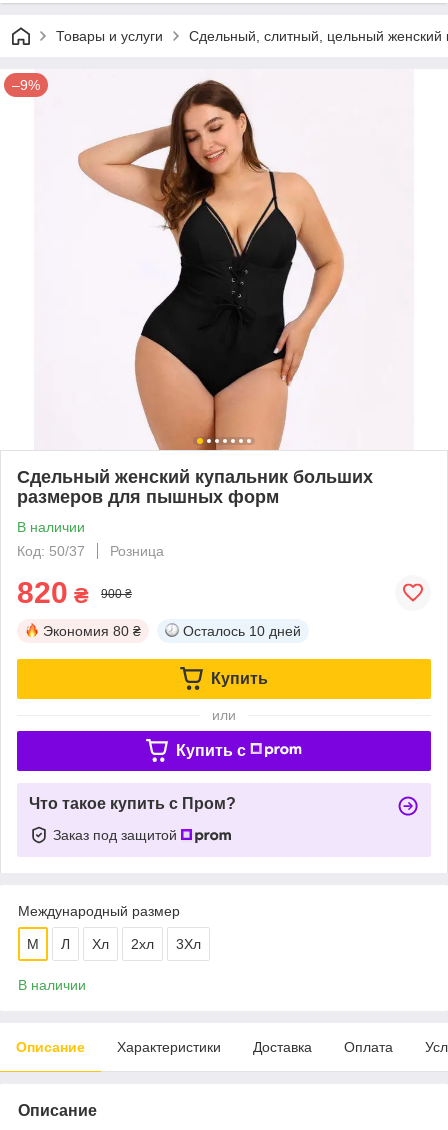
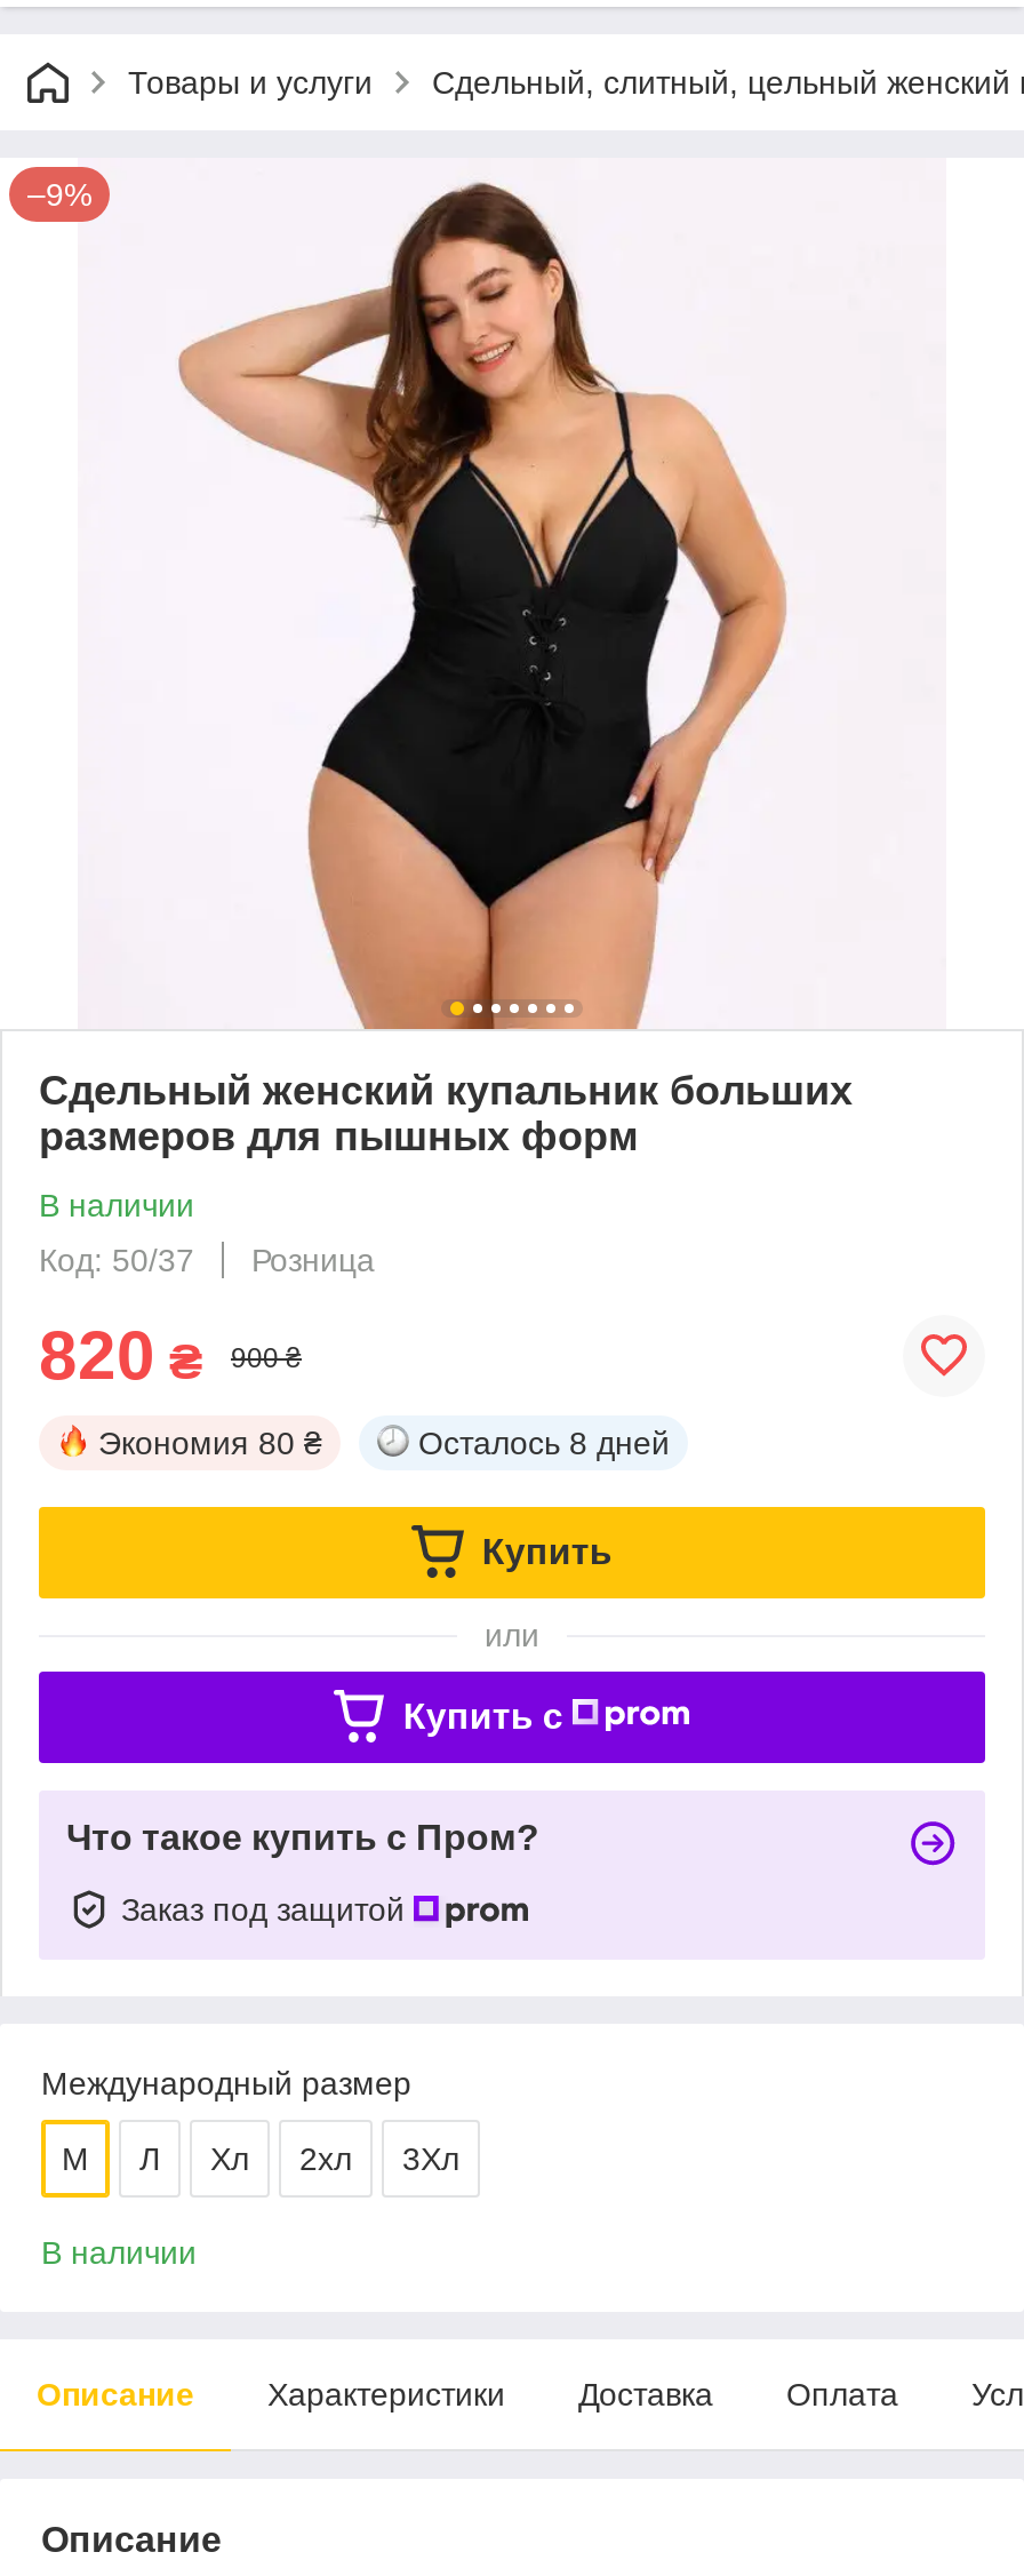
- Осталось 10 дней
+ Осталось 8 дней
